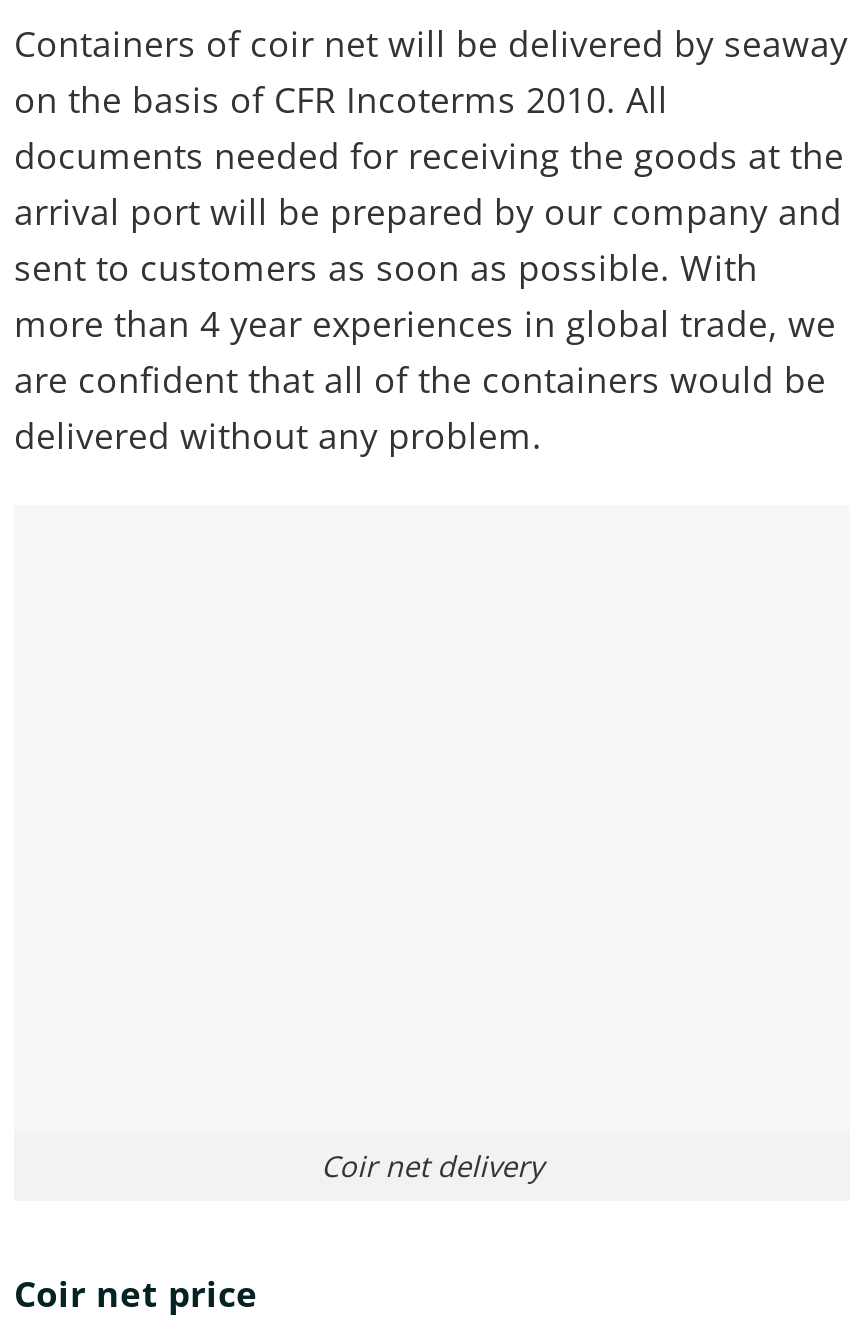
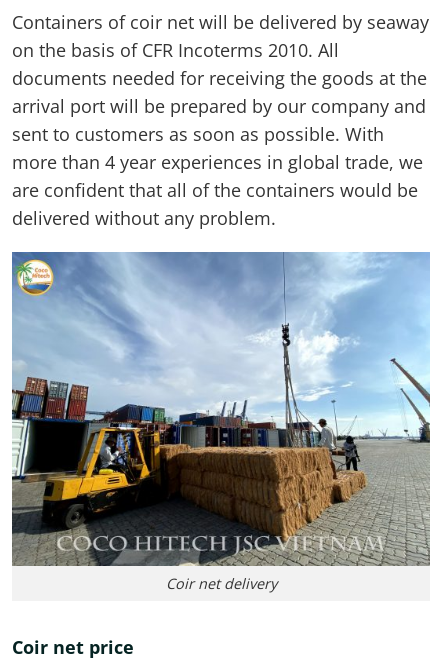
+ [image]
